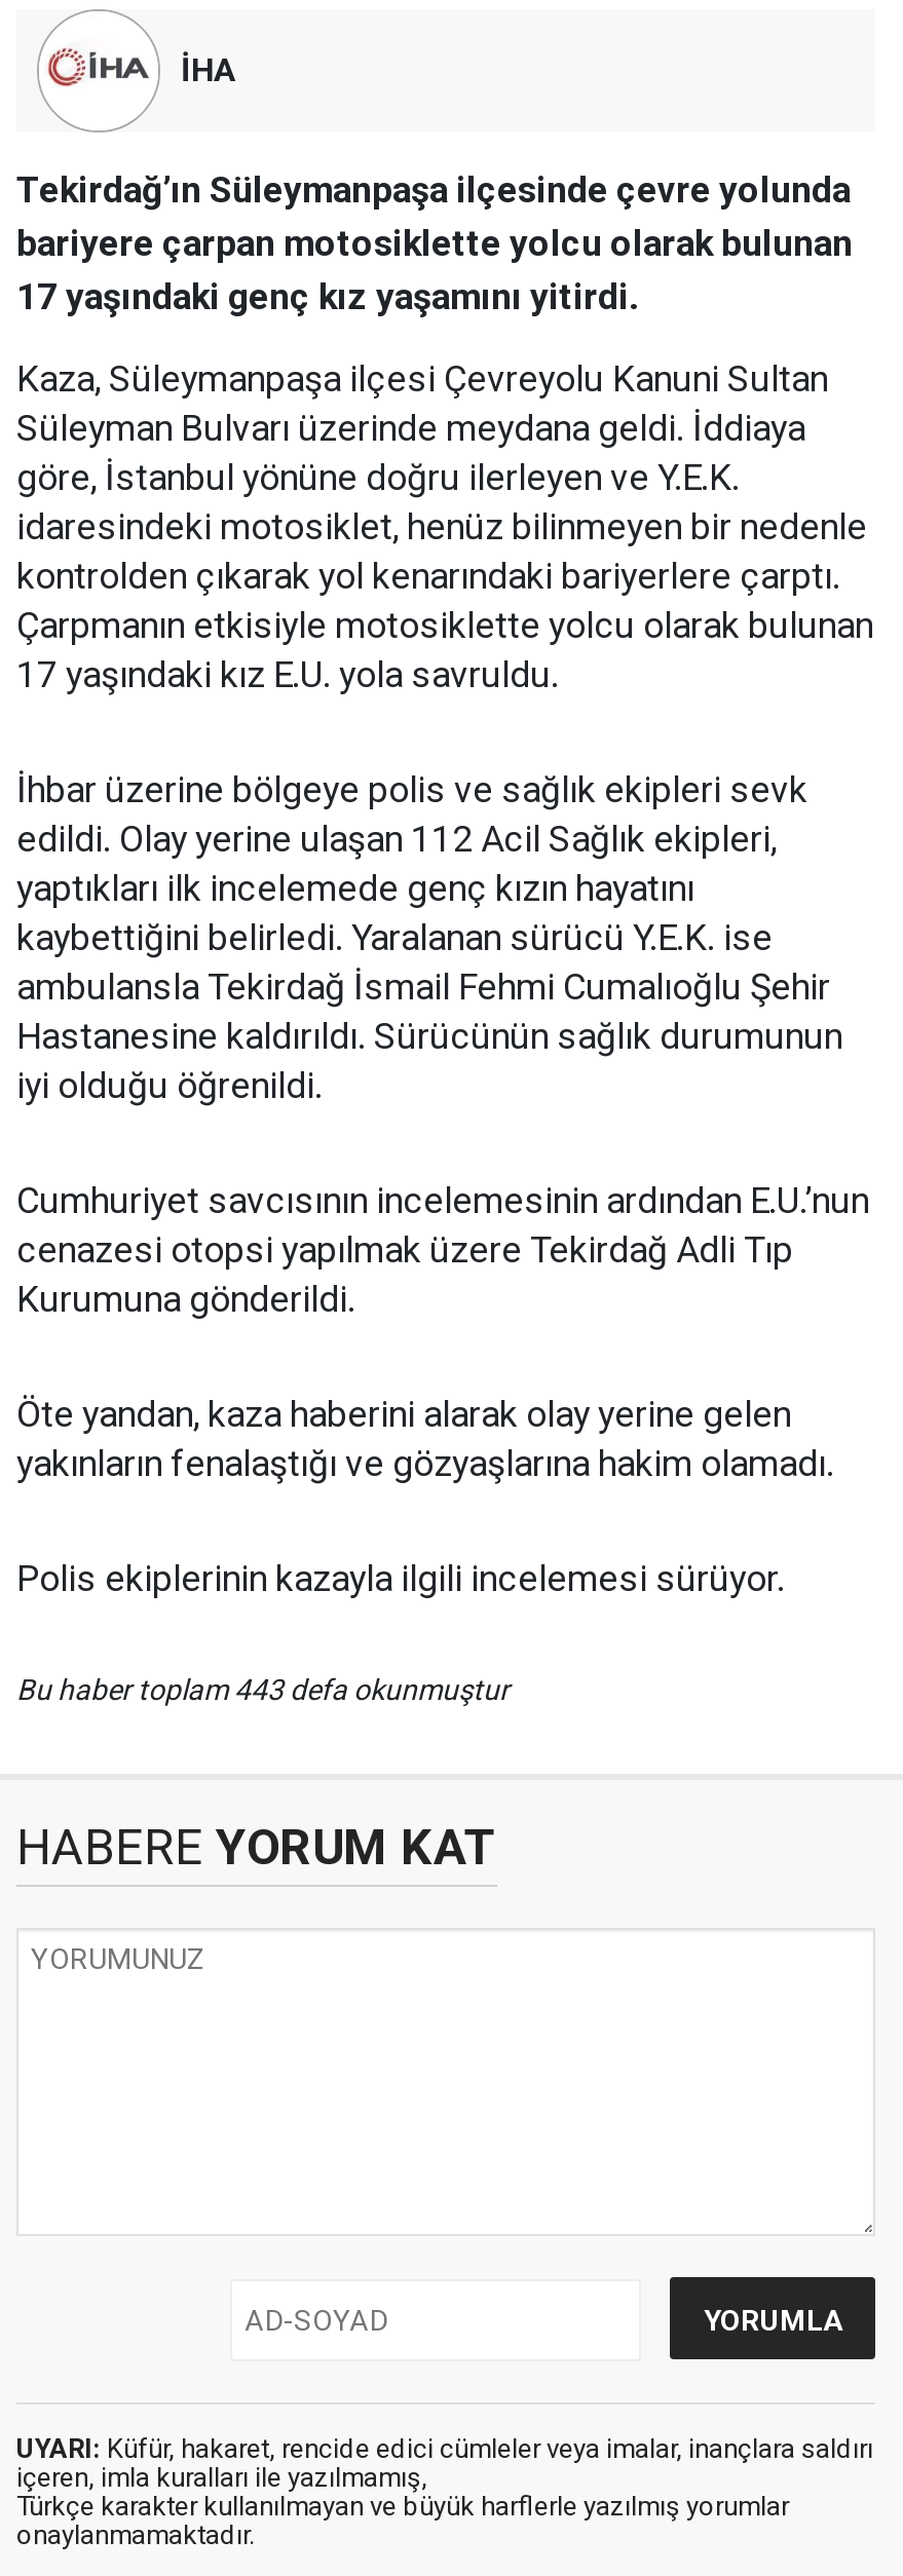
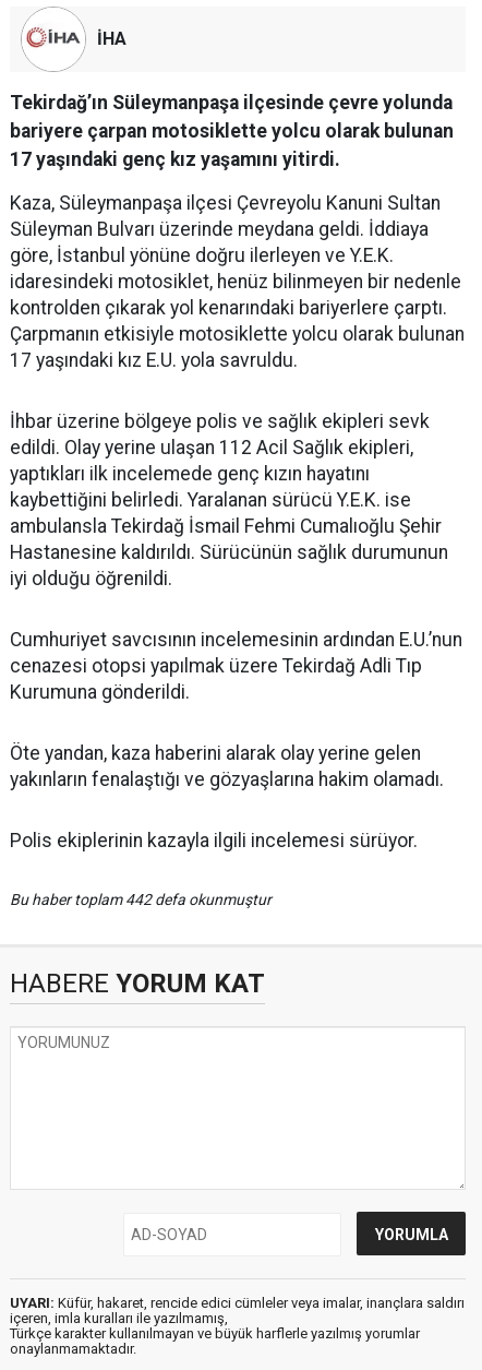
- Bu haber toplam 443 defa okunmuştur
+ Bu haber toplam 442 defa okunmuştur
